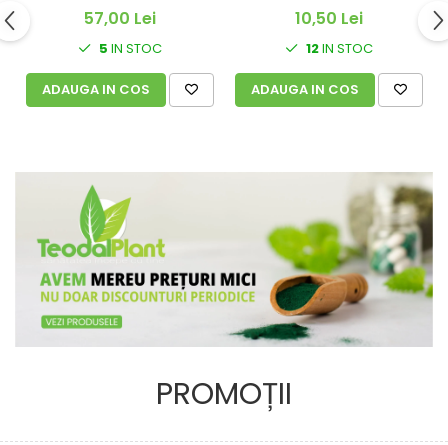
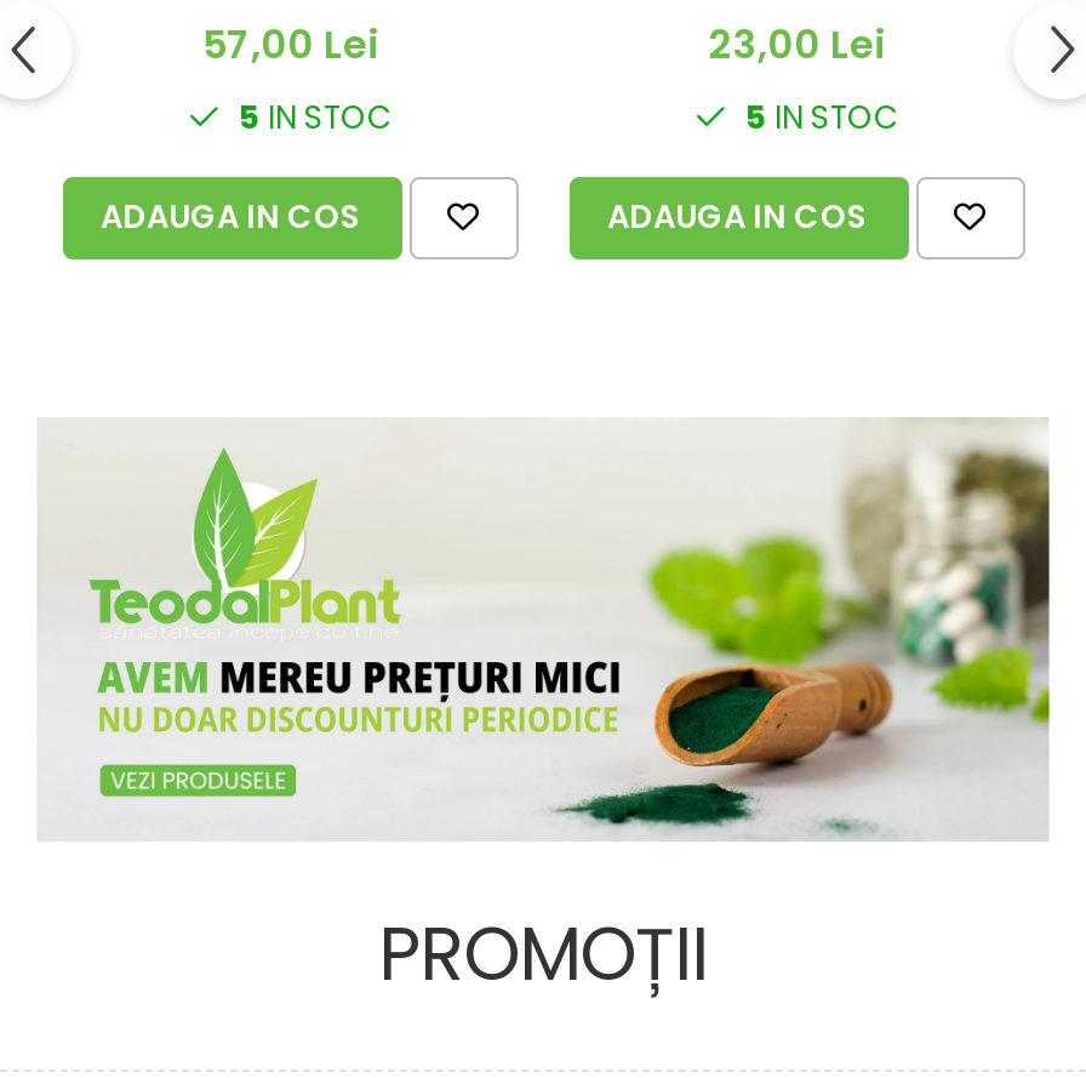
- 10,50 Lei
- 12 IN STOC
+ 23,00 Lei
+ 5 IN STOC
